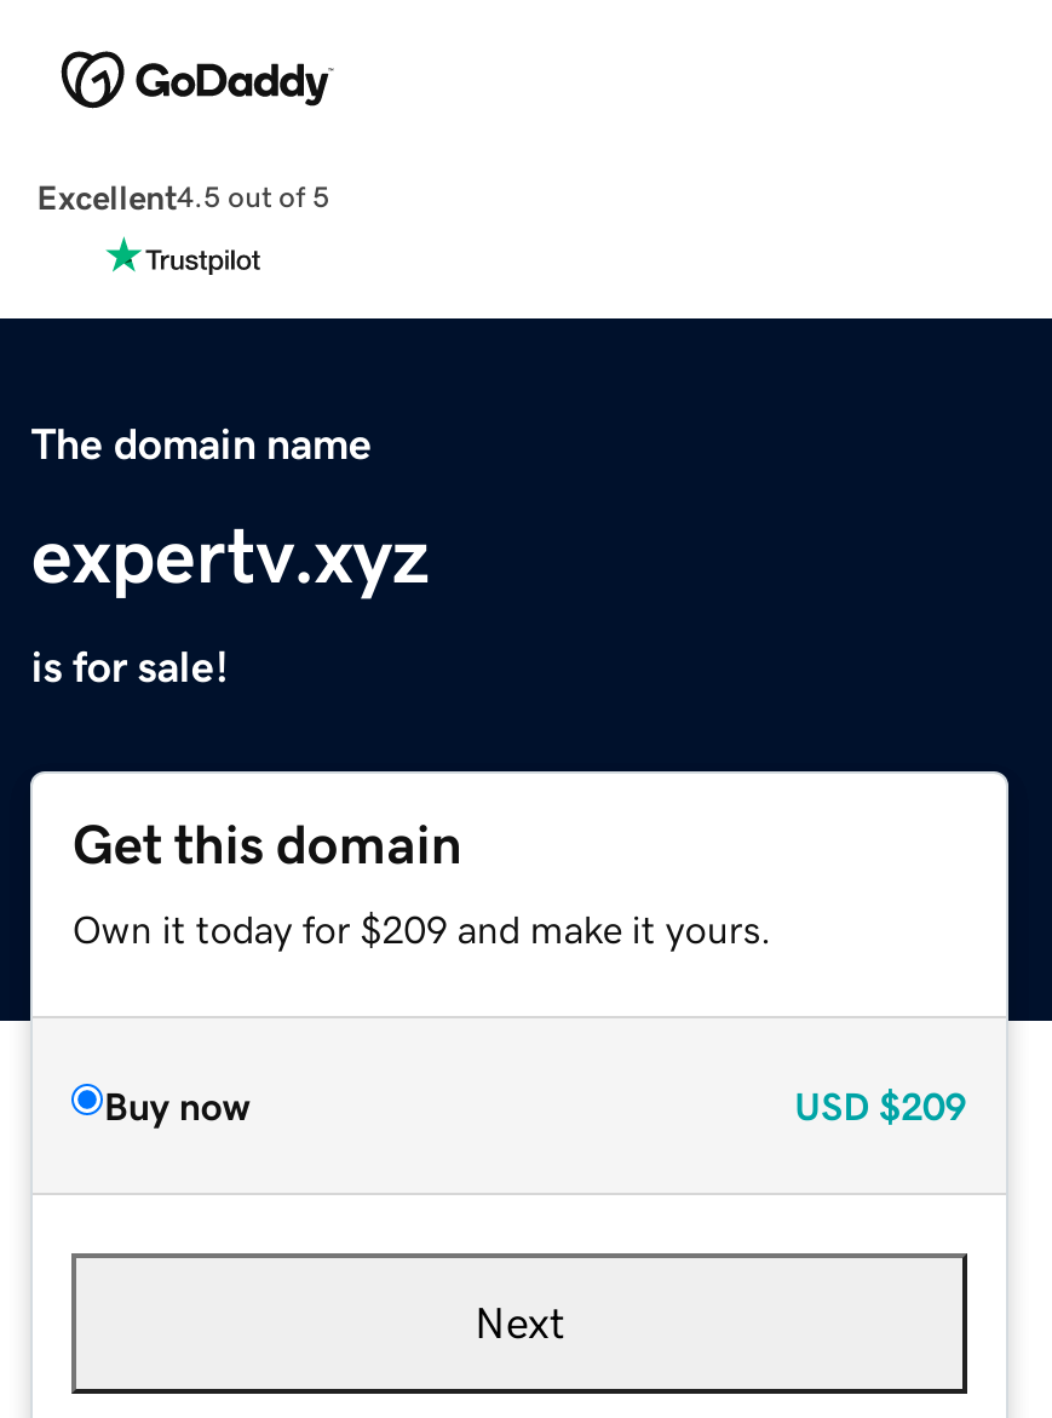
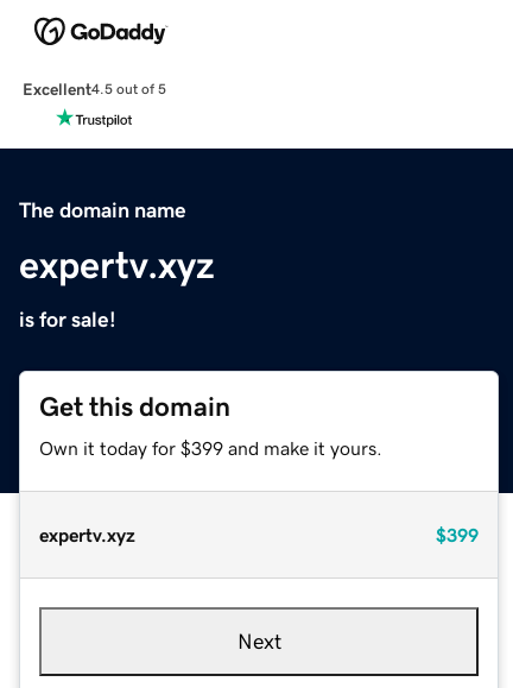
- Own it today for $209 and make it yours.
+ Own it today for $399 and make it yours.

- Buy now
- USD $209
+ expertv.xyz
+ $399
